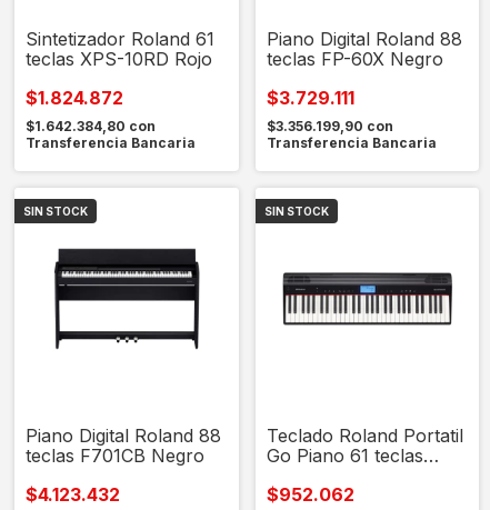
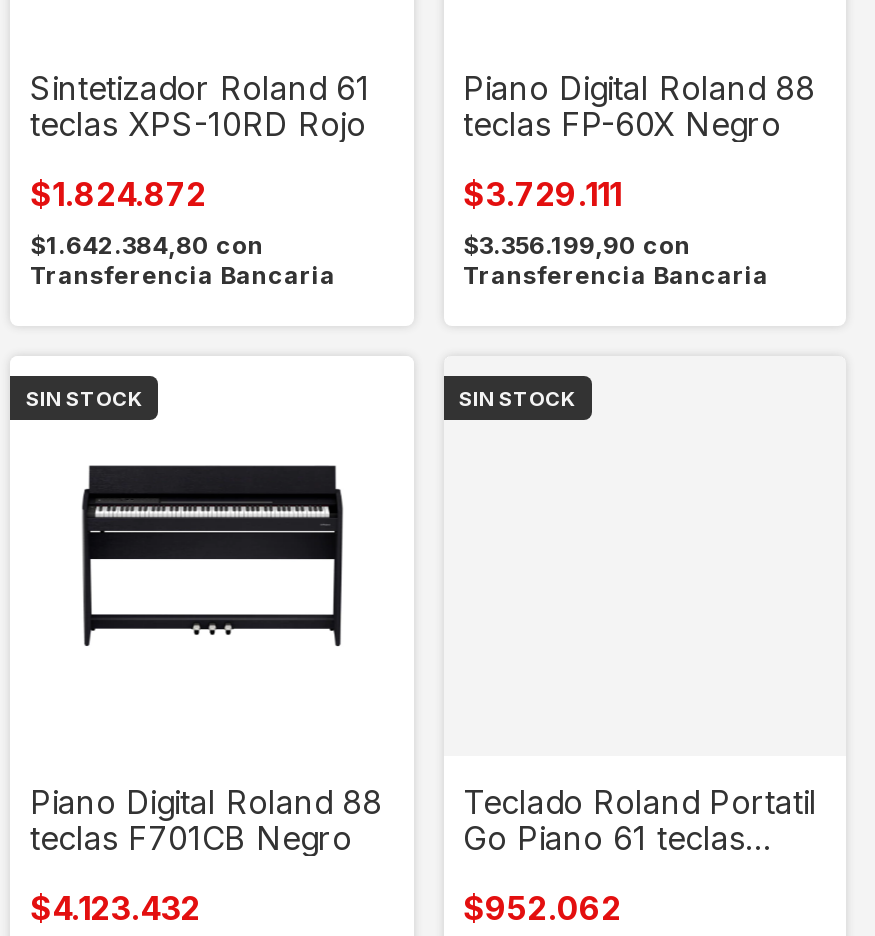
- [image]
